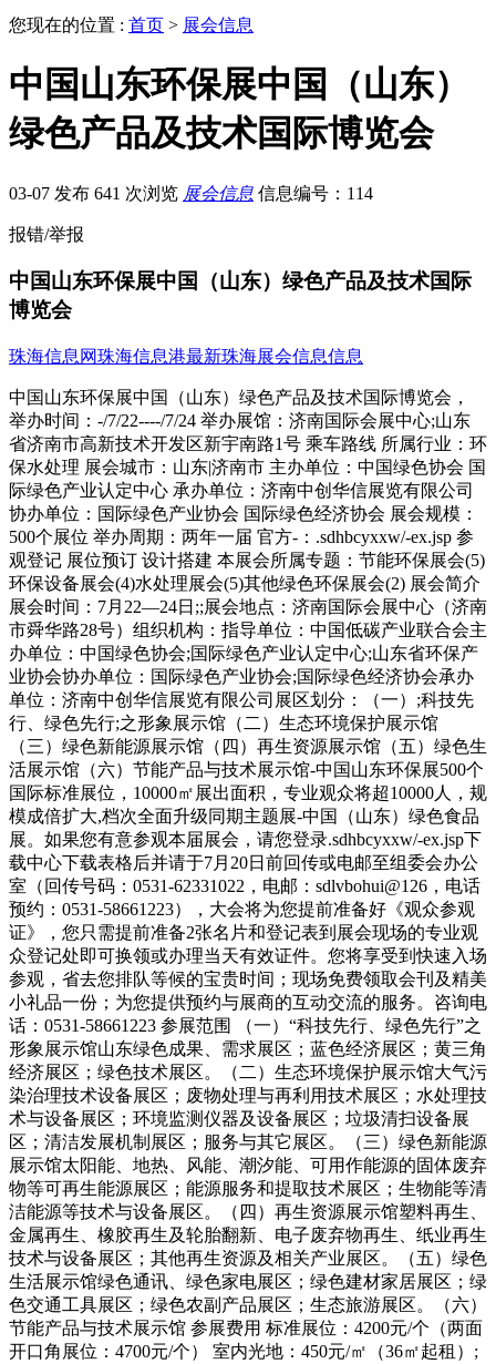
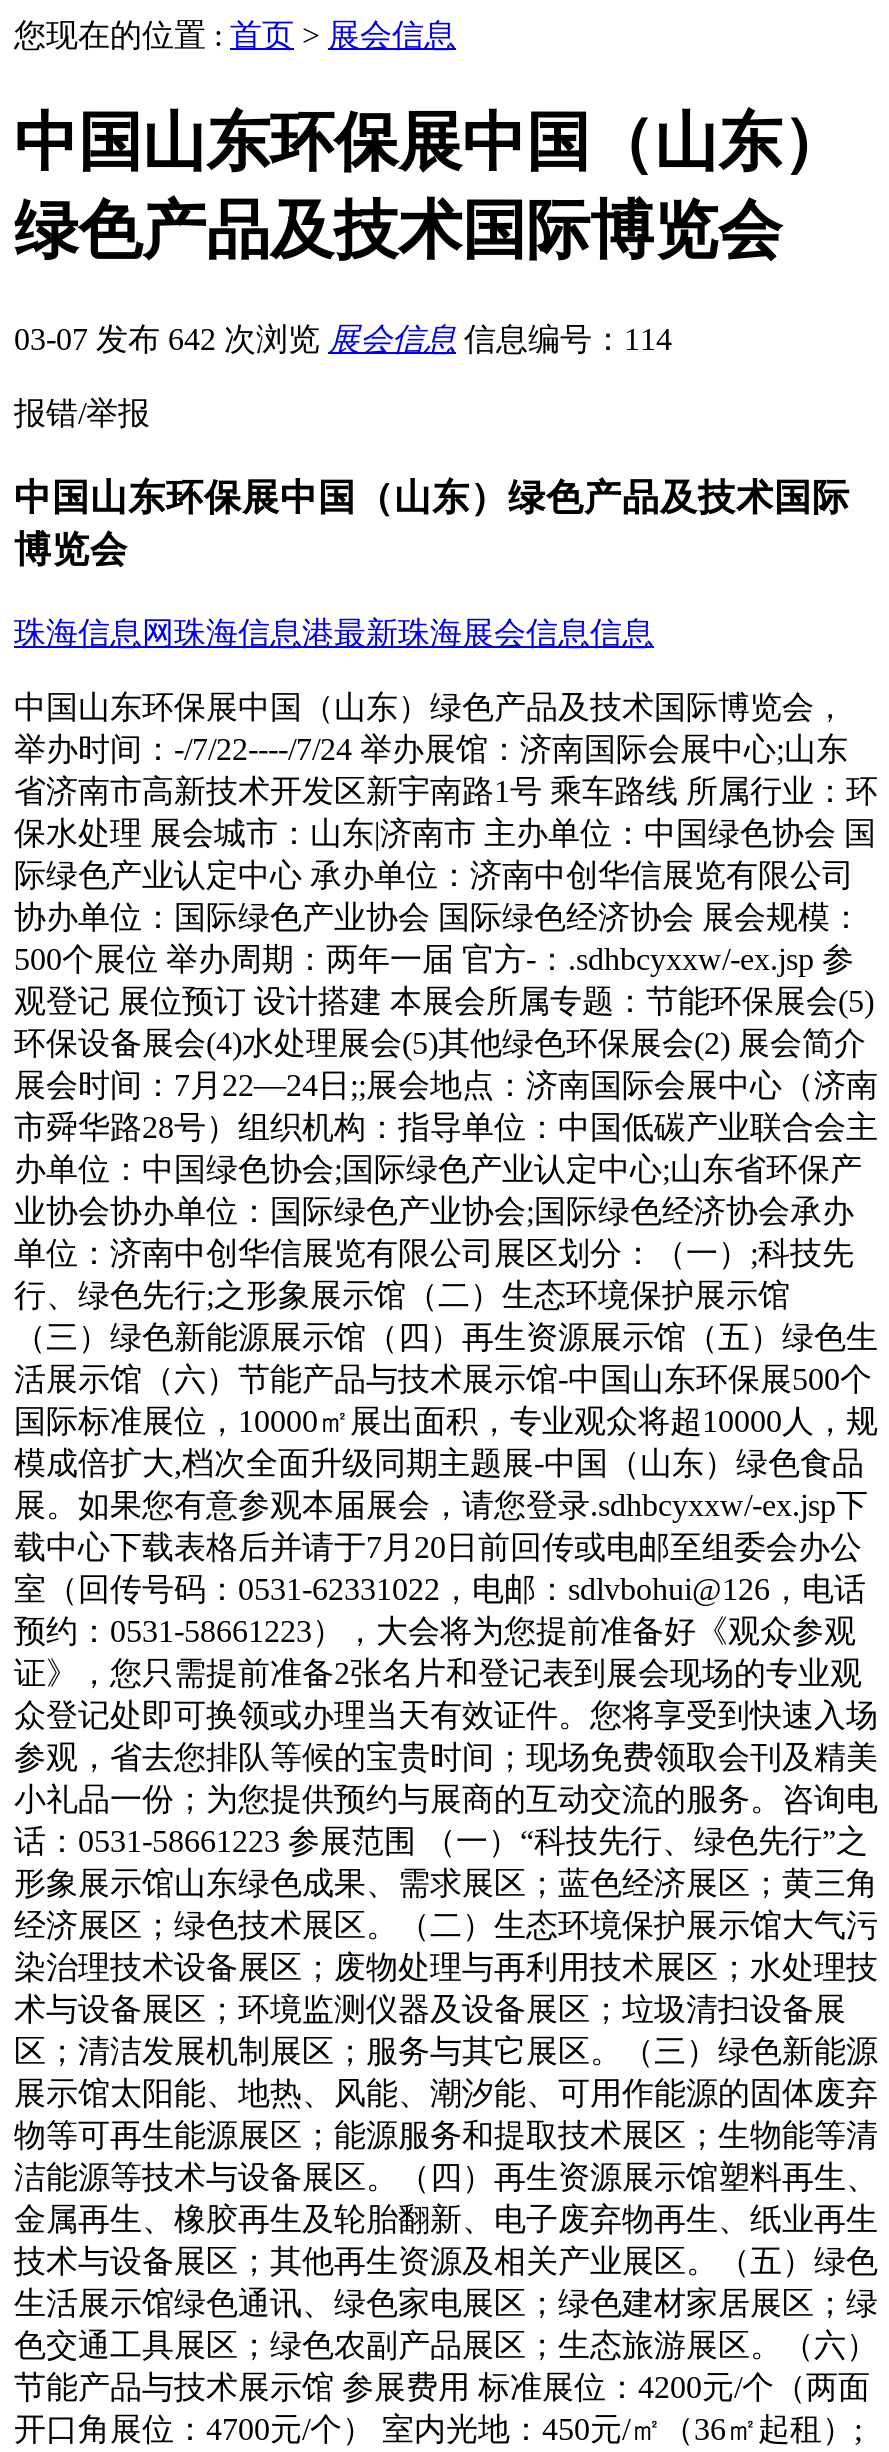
- 03-07 发布 641 次浏览 展会信息 信息编号：114
+ 03-07 发布 642 次浏览 展会信息 信息编号：114
